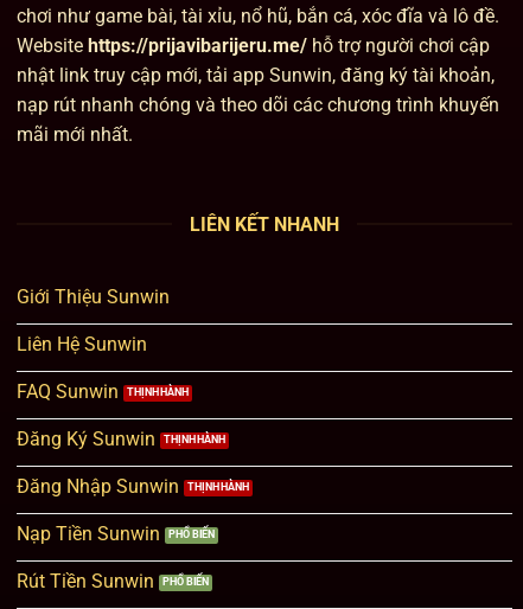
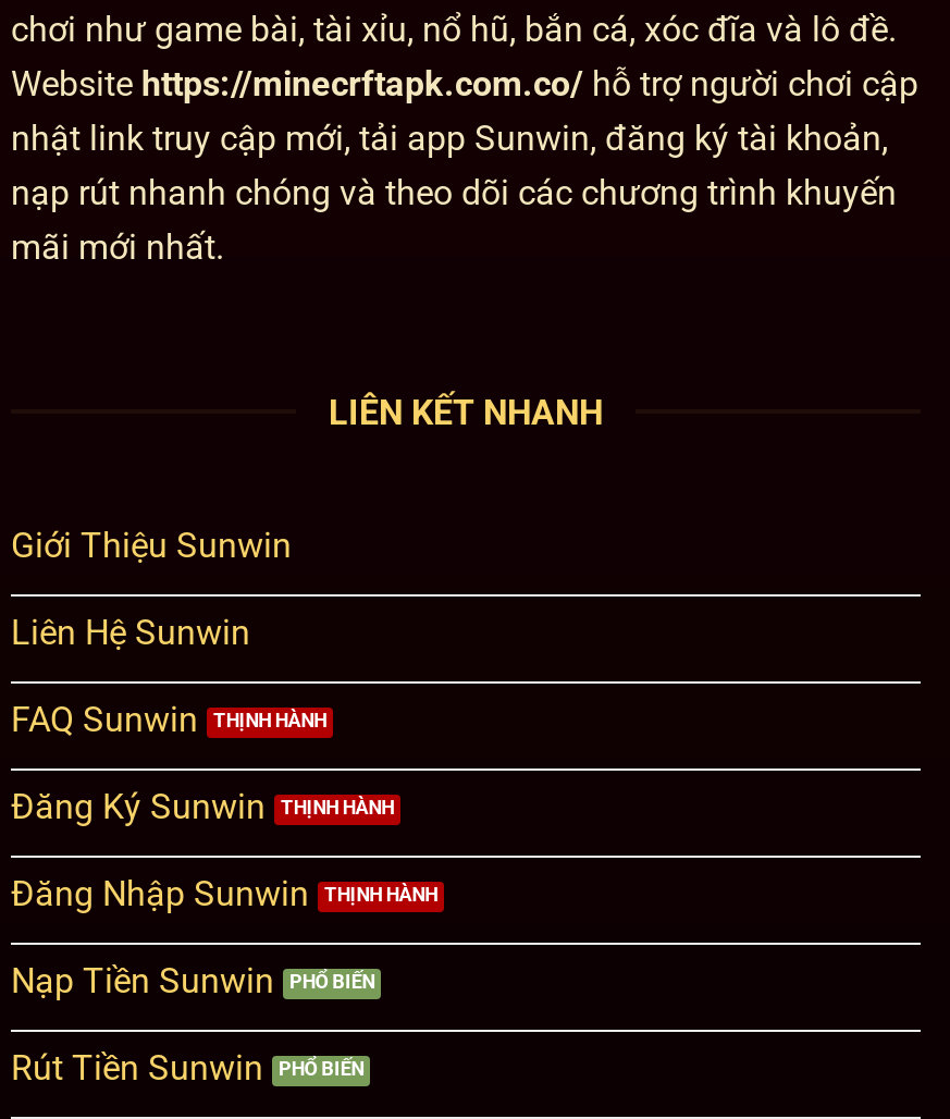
- Website https://prijavibarijeru.me/ hỗ trợ người chơi cập
+ Website https://minecrftapk.com.co/ hỗ trợ người chơi cập
